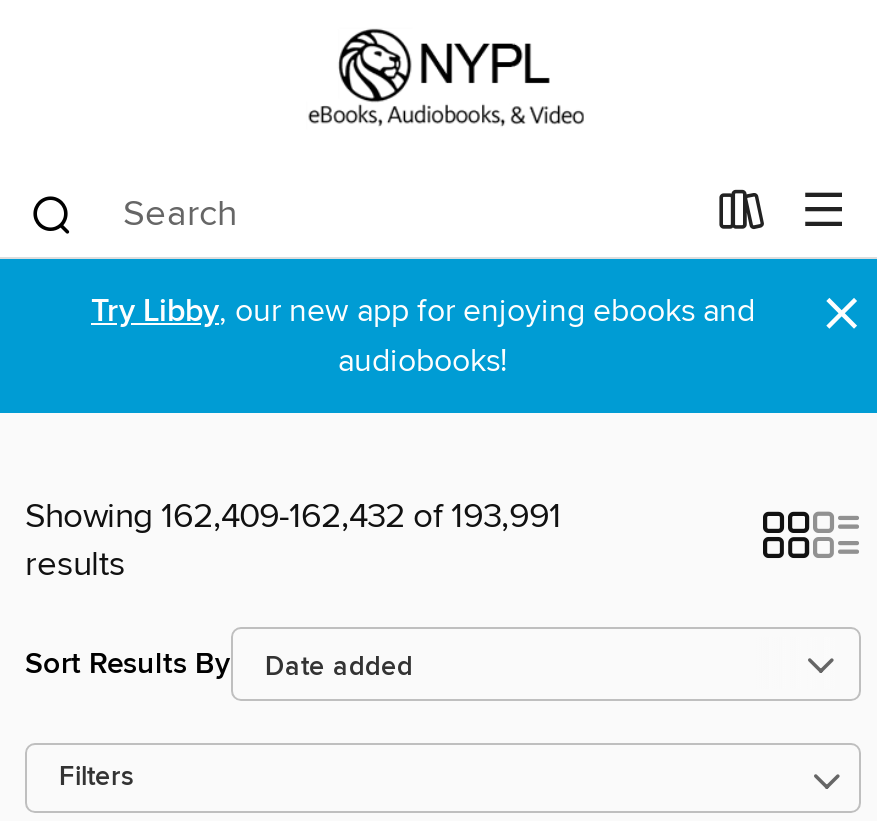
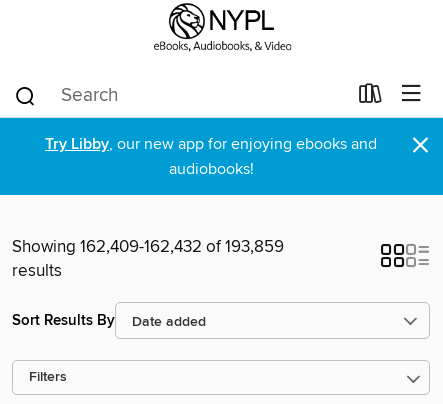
- Showing 162,409-162,432 of 193,991
+ Showing 162,409-162,432 of 193,859
